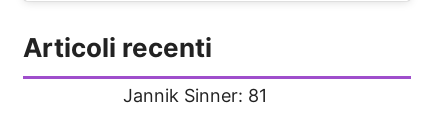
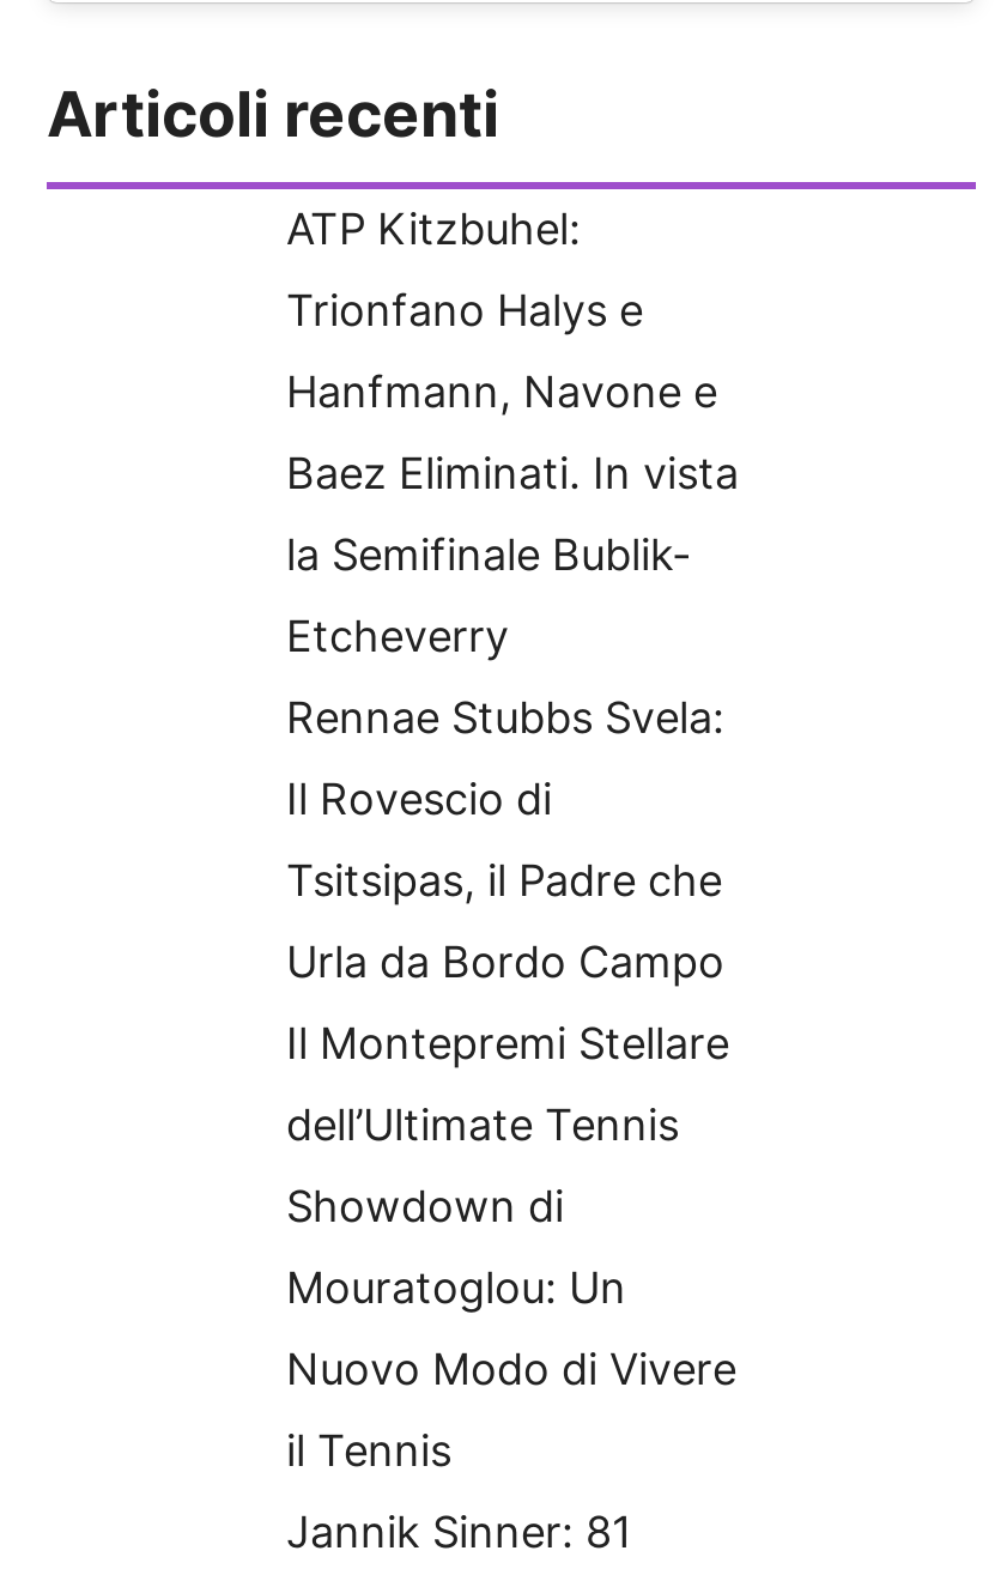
+ ATP Kitzbuhel:
+ Trionfano Halys e
+ Hanfmann, Navone e
+ Baez Eliminati. In vista
+ la Semifinale Bublik-
+ Etcheverry
+ Rennae Stubbs Svela:
+ Il Rovescio di
+ Tsitsipas, il Padre che
+ Urla da Bordo Campo
+ Il Montepremi Stellare
+ dell’Ultimate Tennis
+ Showdown di
+ Mouratoglou: Un
+ Nuovo Modo di Vivere
+ il Tennis
